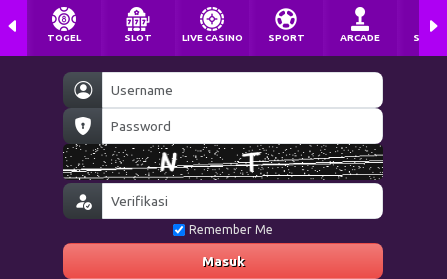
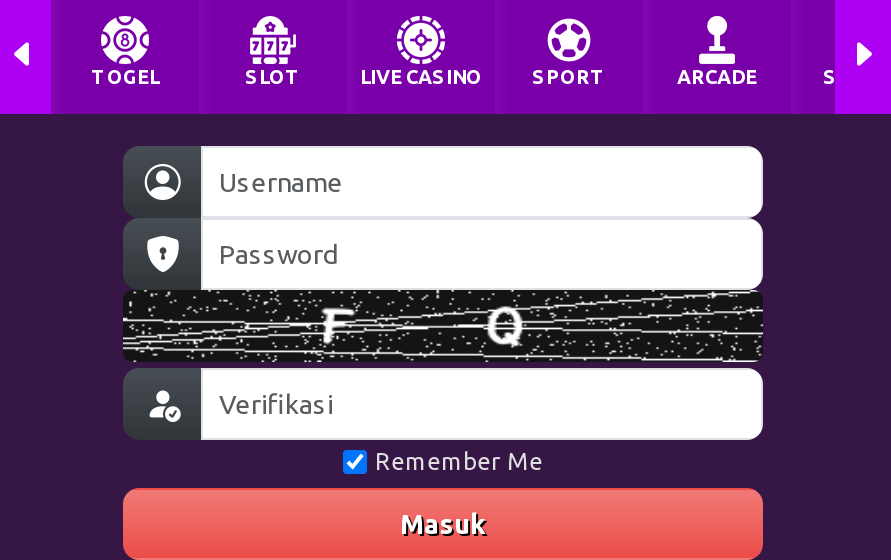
- [image]
+ [image]
